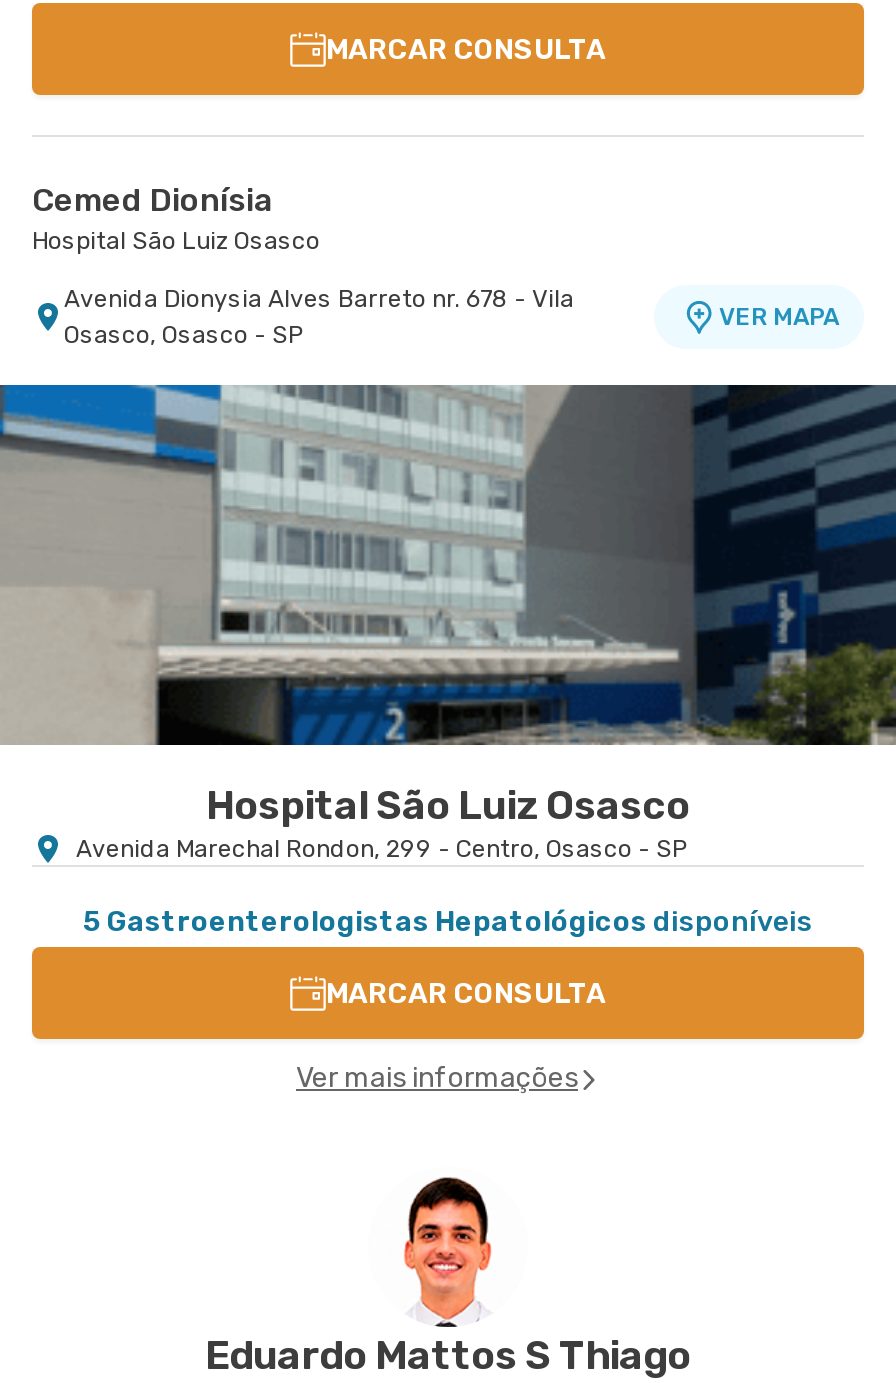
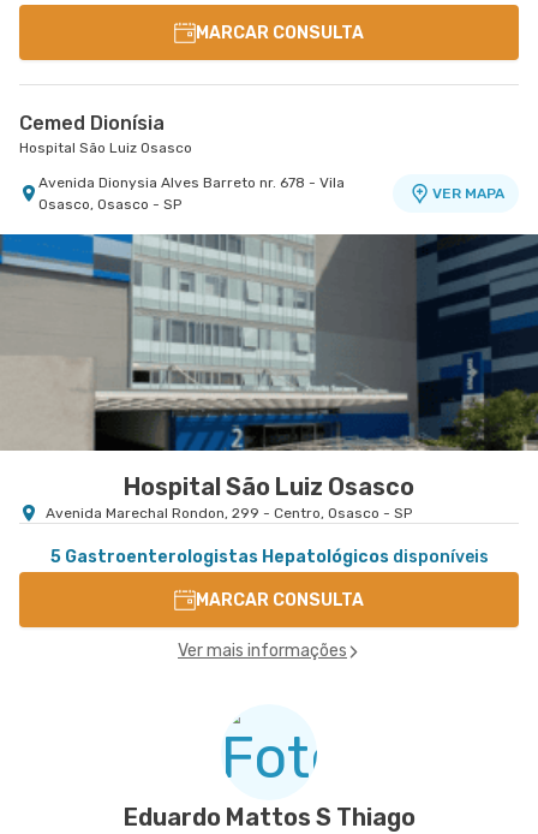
- [image]
+ [image]
